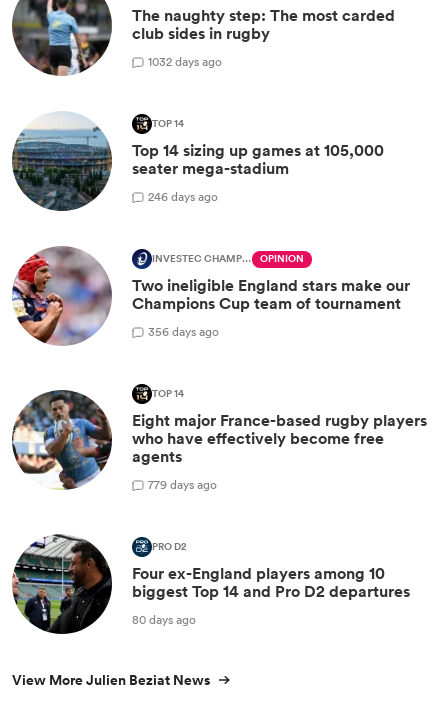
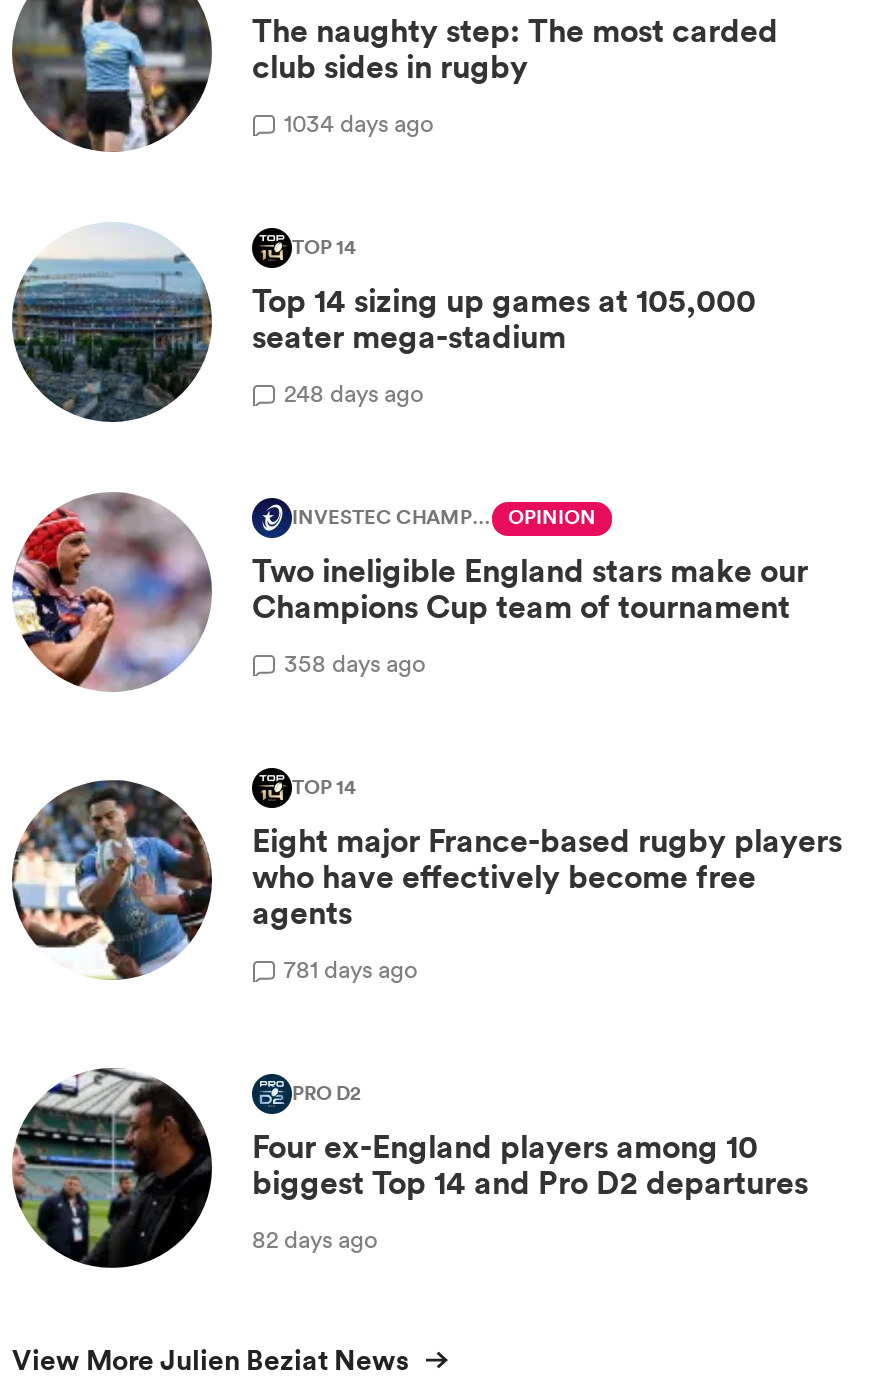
- 1032 days ago
+ 1034 days ago

- 246 days ago
+ 248 days ago

- 356 days ago
+ 358 days ago

- 779 days ago
+ 781 days ago

- 80 days ago
+ 82 days ago
